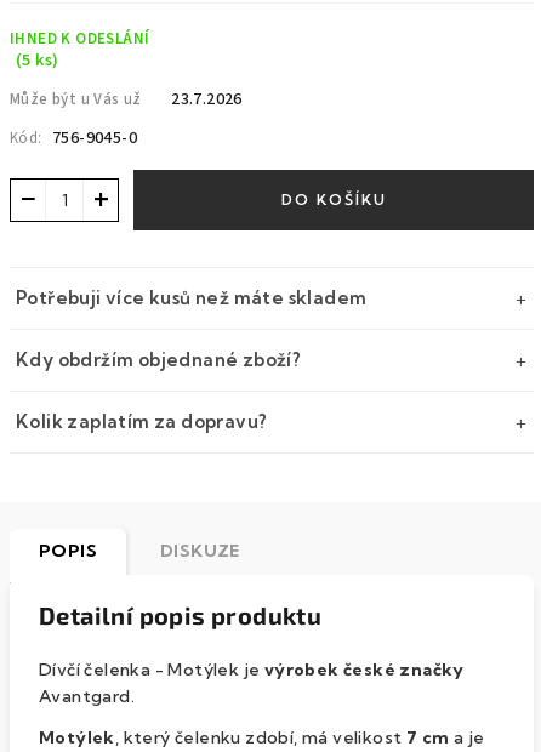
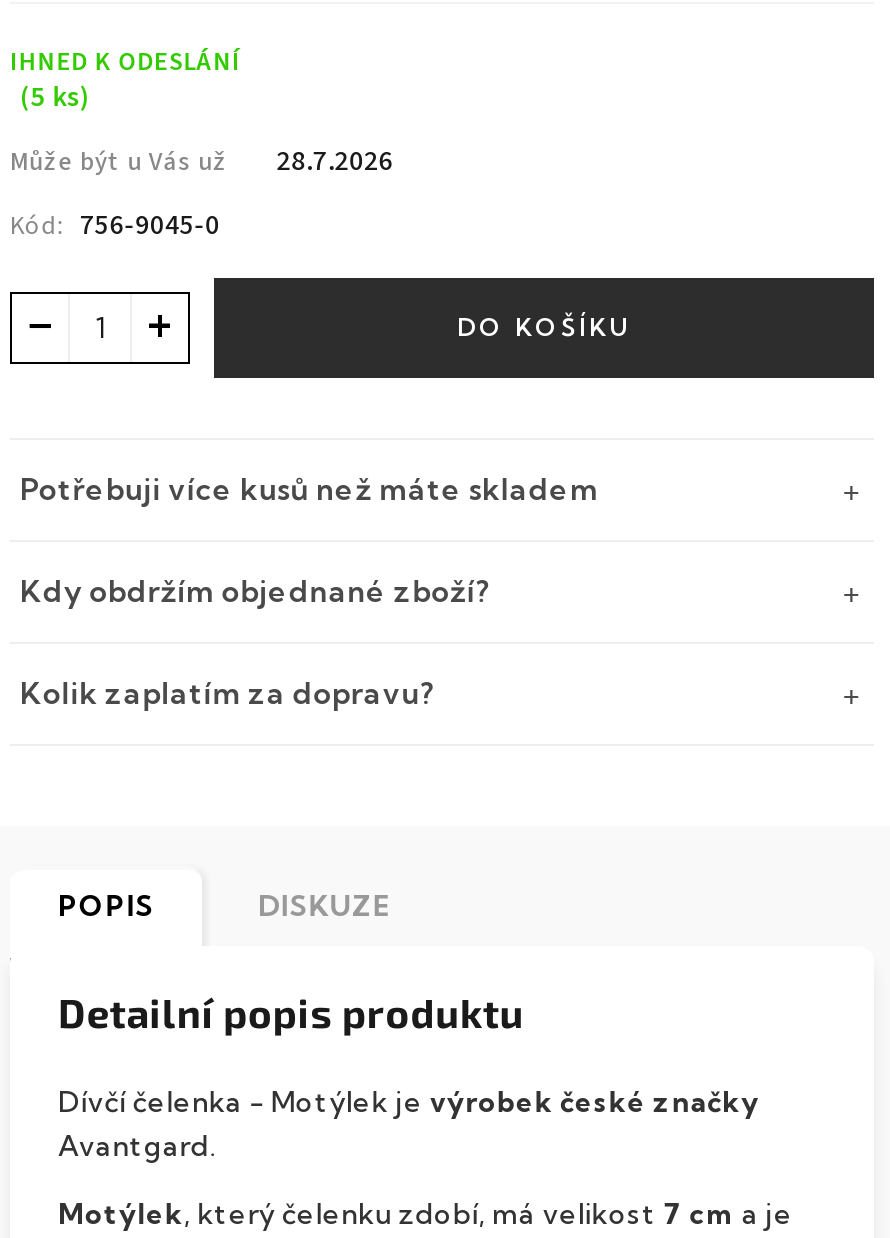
- Může být u Vás už 23.7.2026
+ Může být u Vás už 28.7.2026
